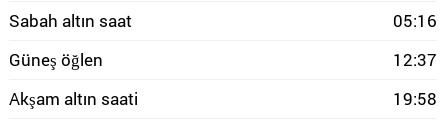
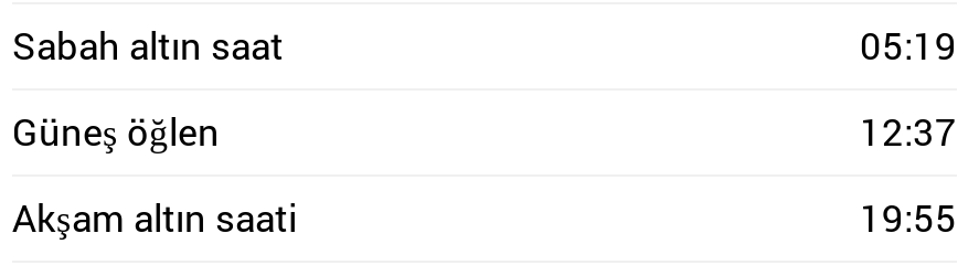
- 05:16
+ 05:19

- 19:58
+ 19:55
